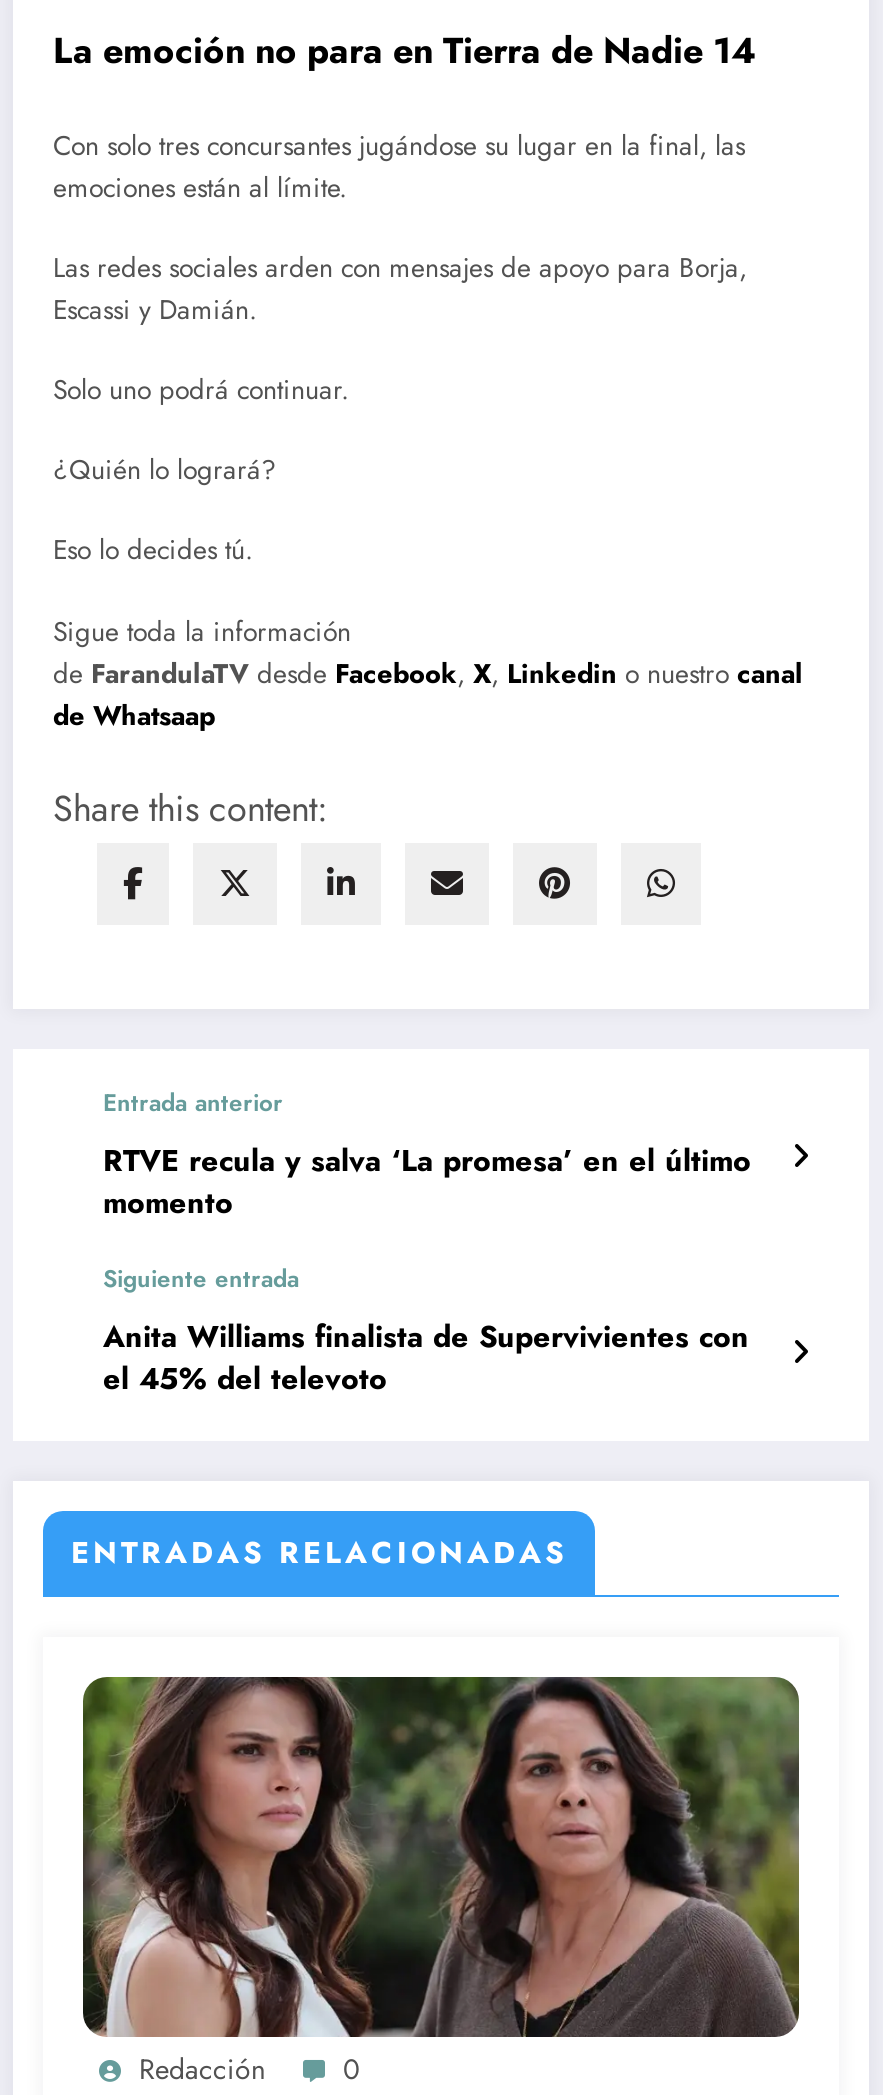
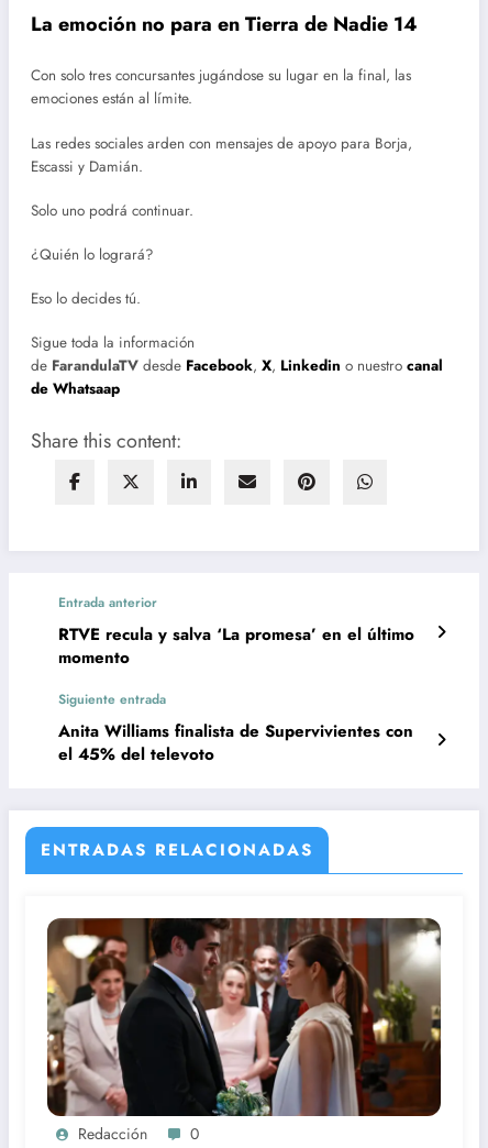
- [image]
+ [image]
